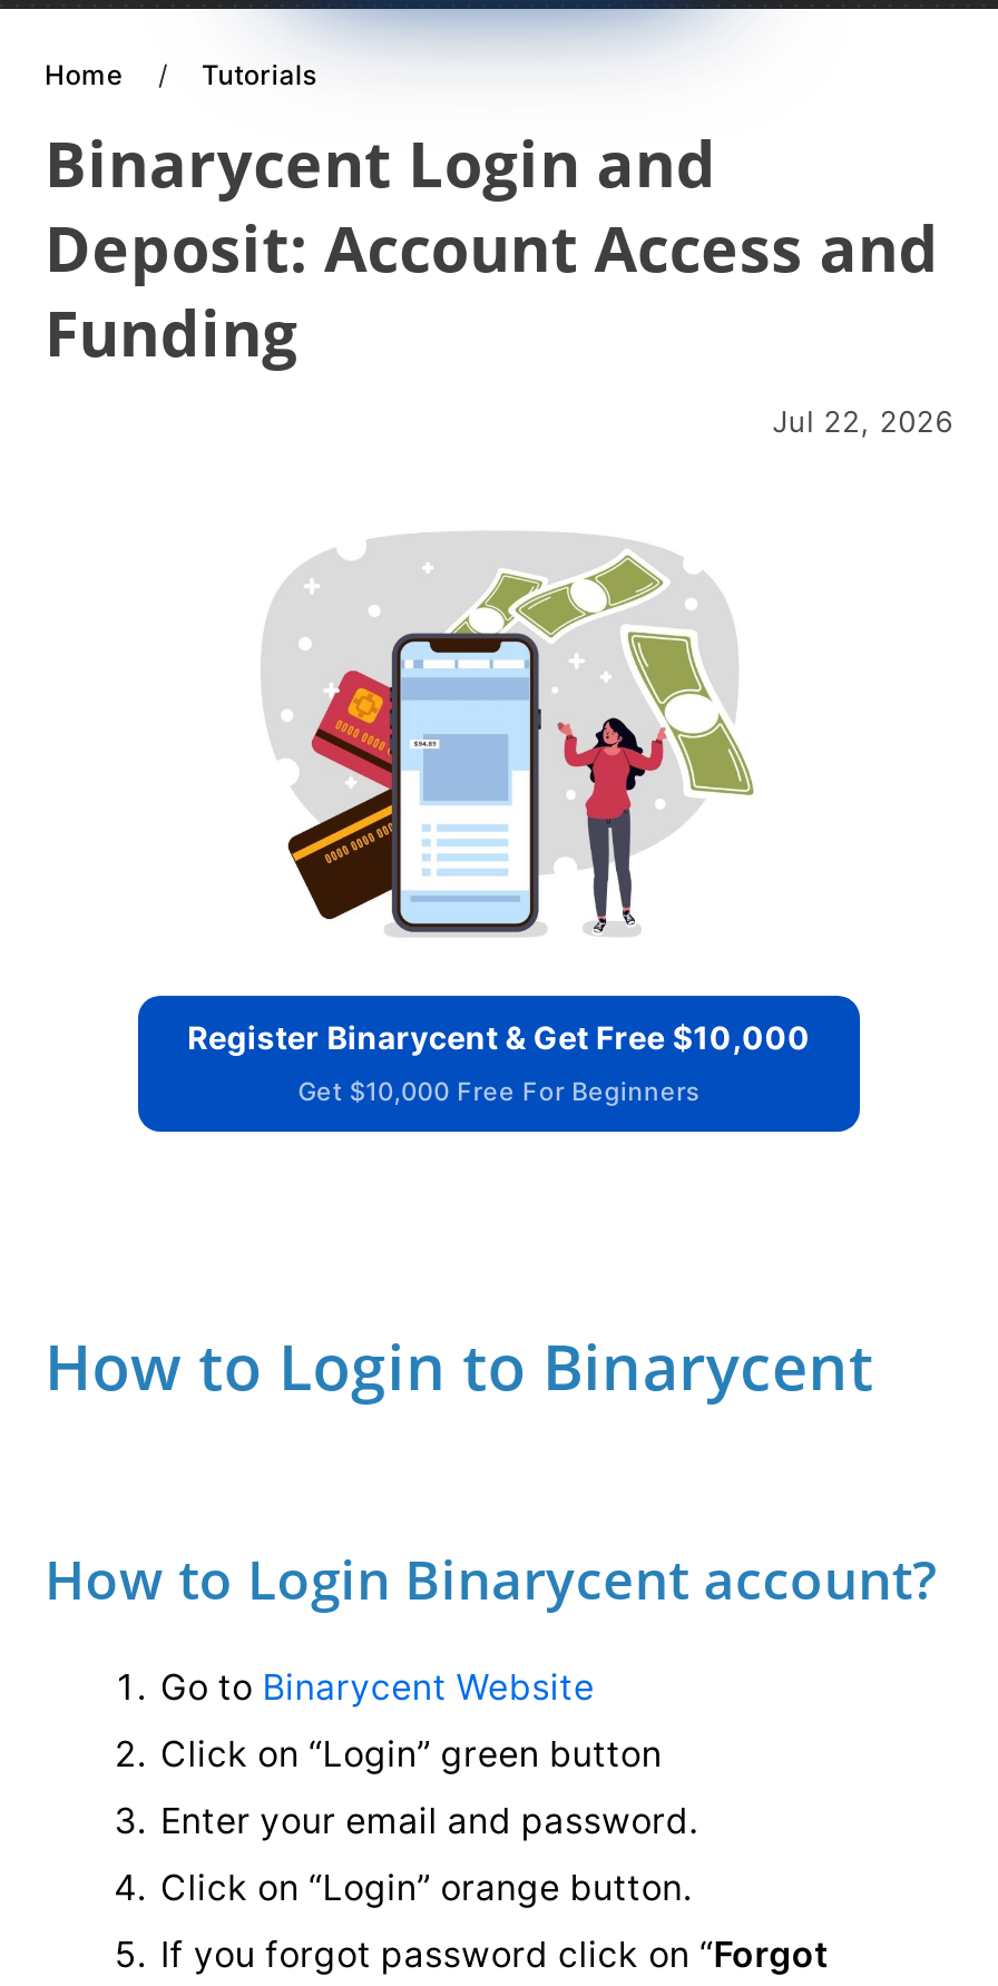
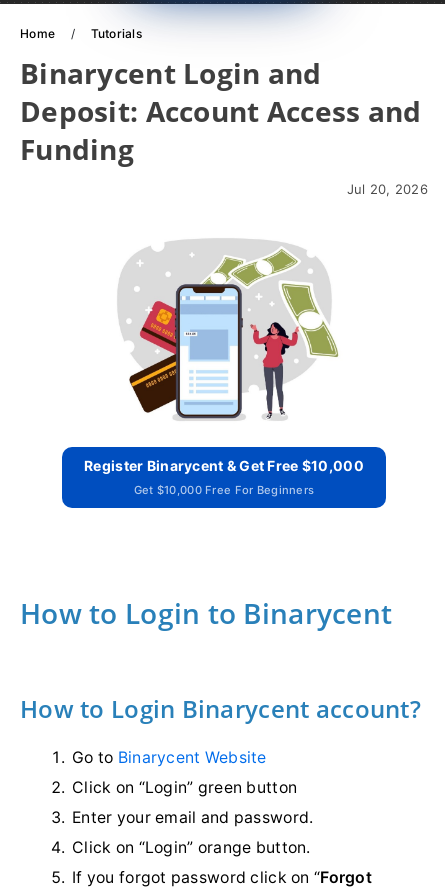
- Jul 22, 2026
+ Jul 20, 2026
